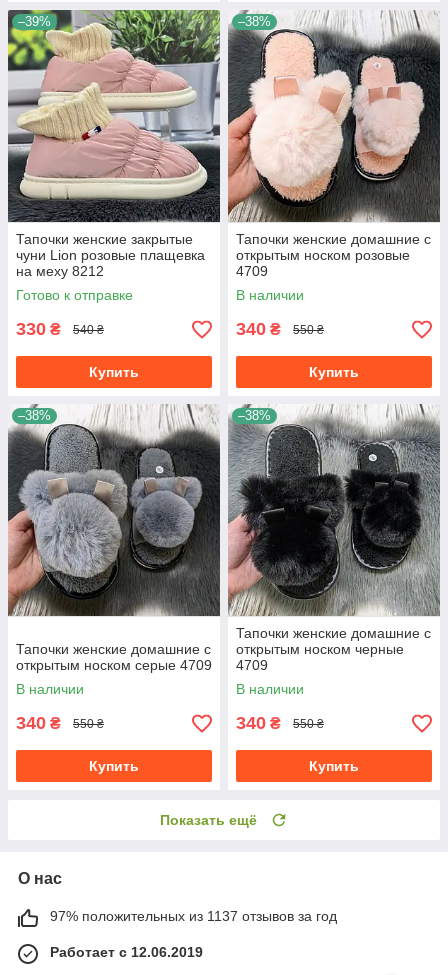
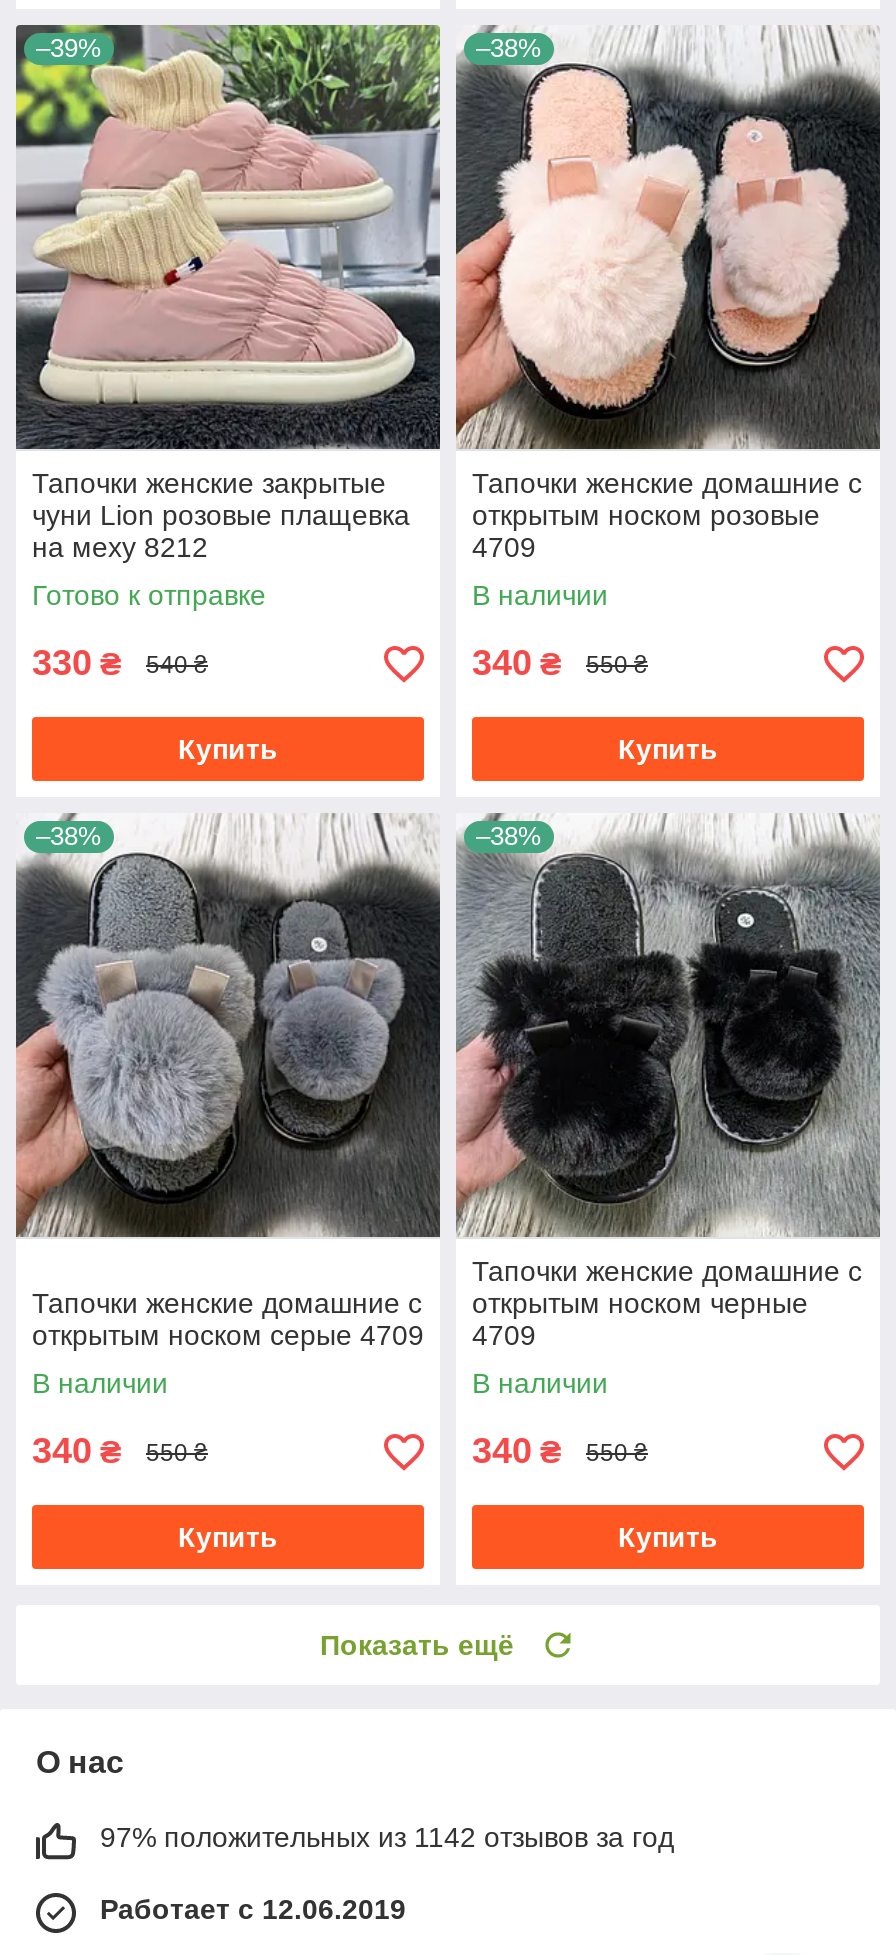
- 97% положительных из 1137 отзывов за год
+ 97% положительных из 1142 отзывов за год
